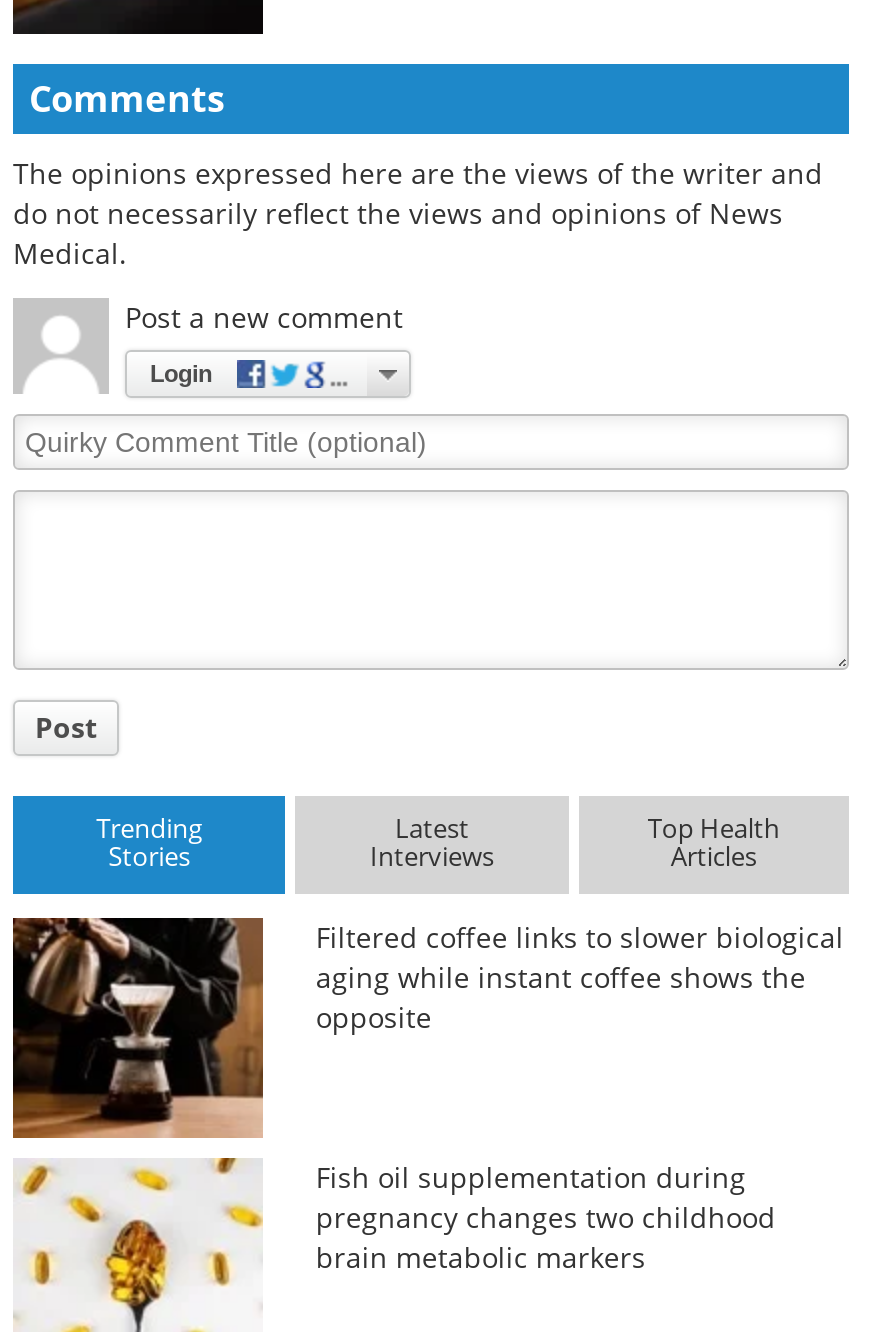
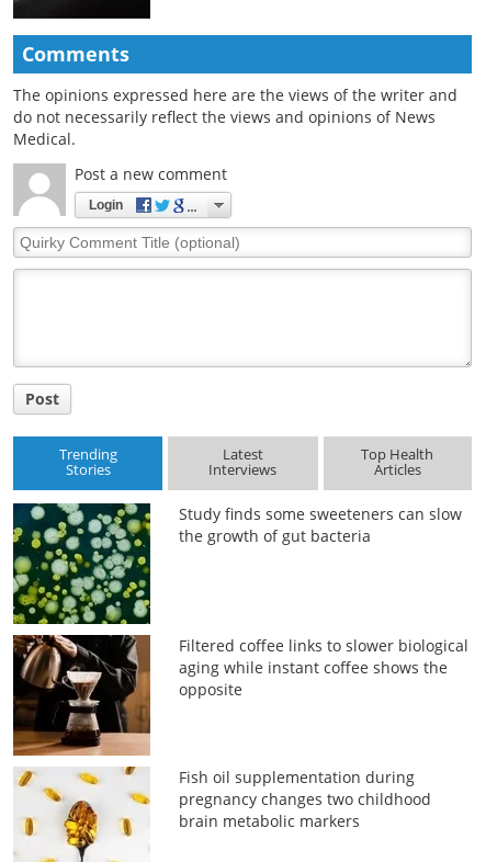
+ [image]
+ Study finds some sweeteners can slow
+ the growth of gut bacteria
